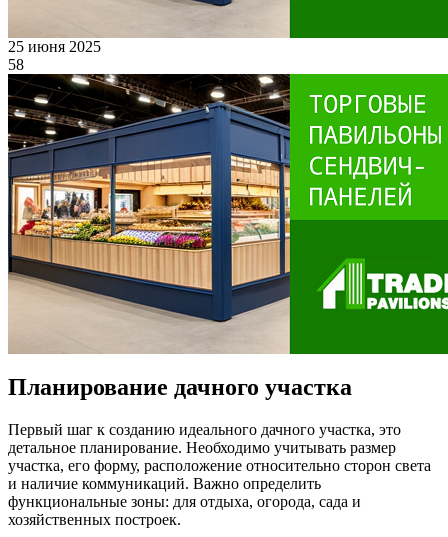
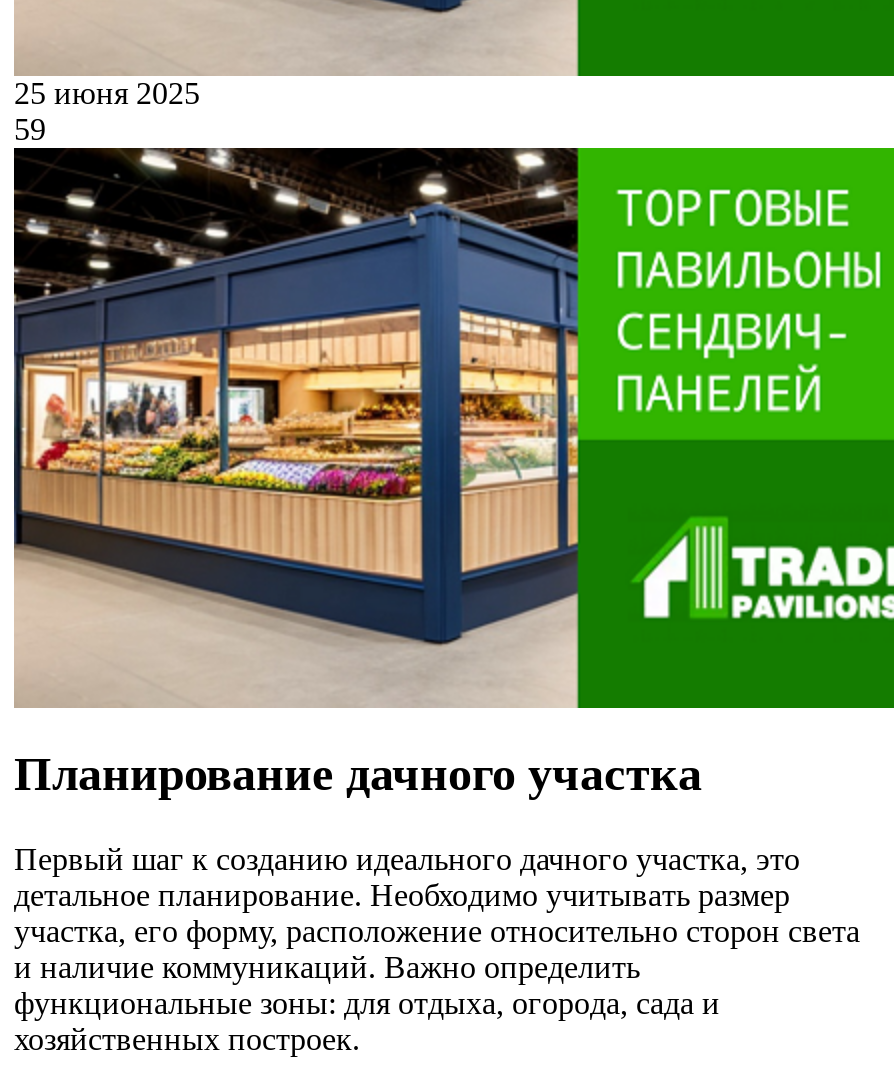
- 58
+ 59
